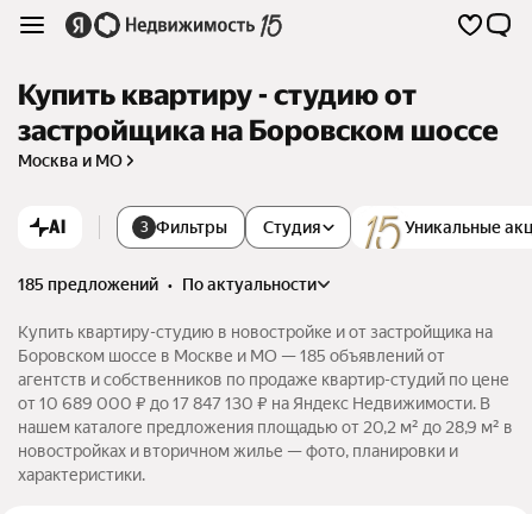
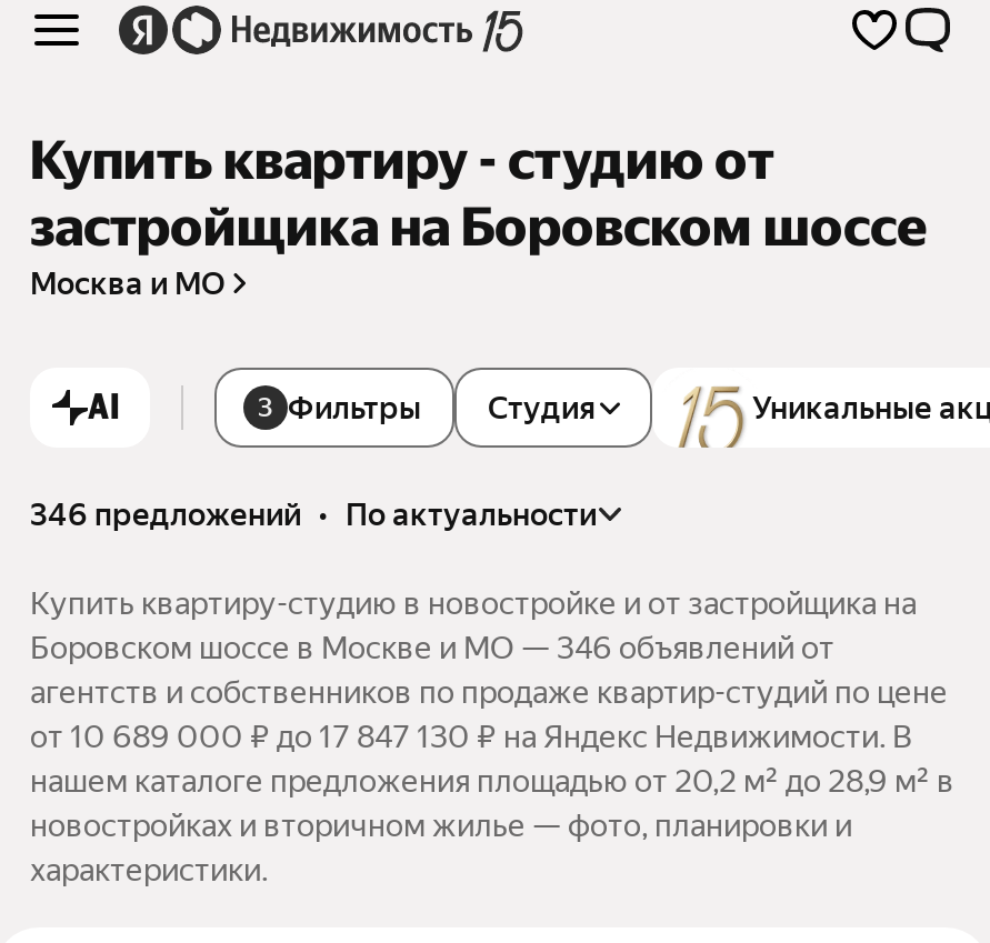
- 185 предложений • по актуальности
+ 346 предложений • по актуальности

- Боровском шоссе в Москве и МО — 185 объявлений от
+ Боровском шоссе в Москве и МО — 346 объявлений от
